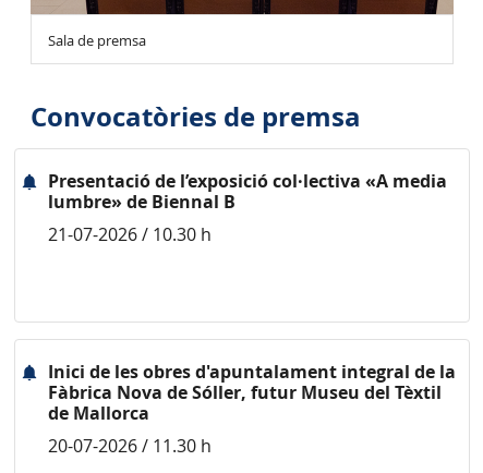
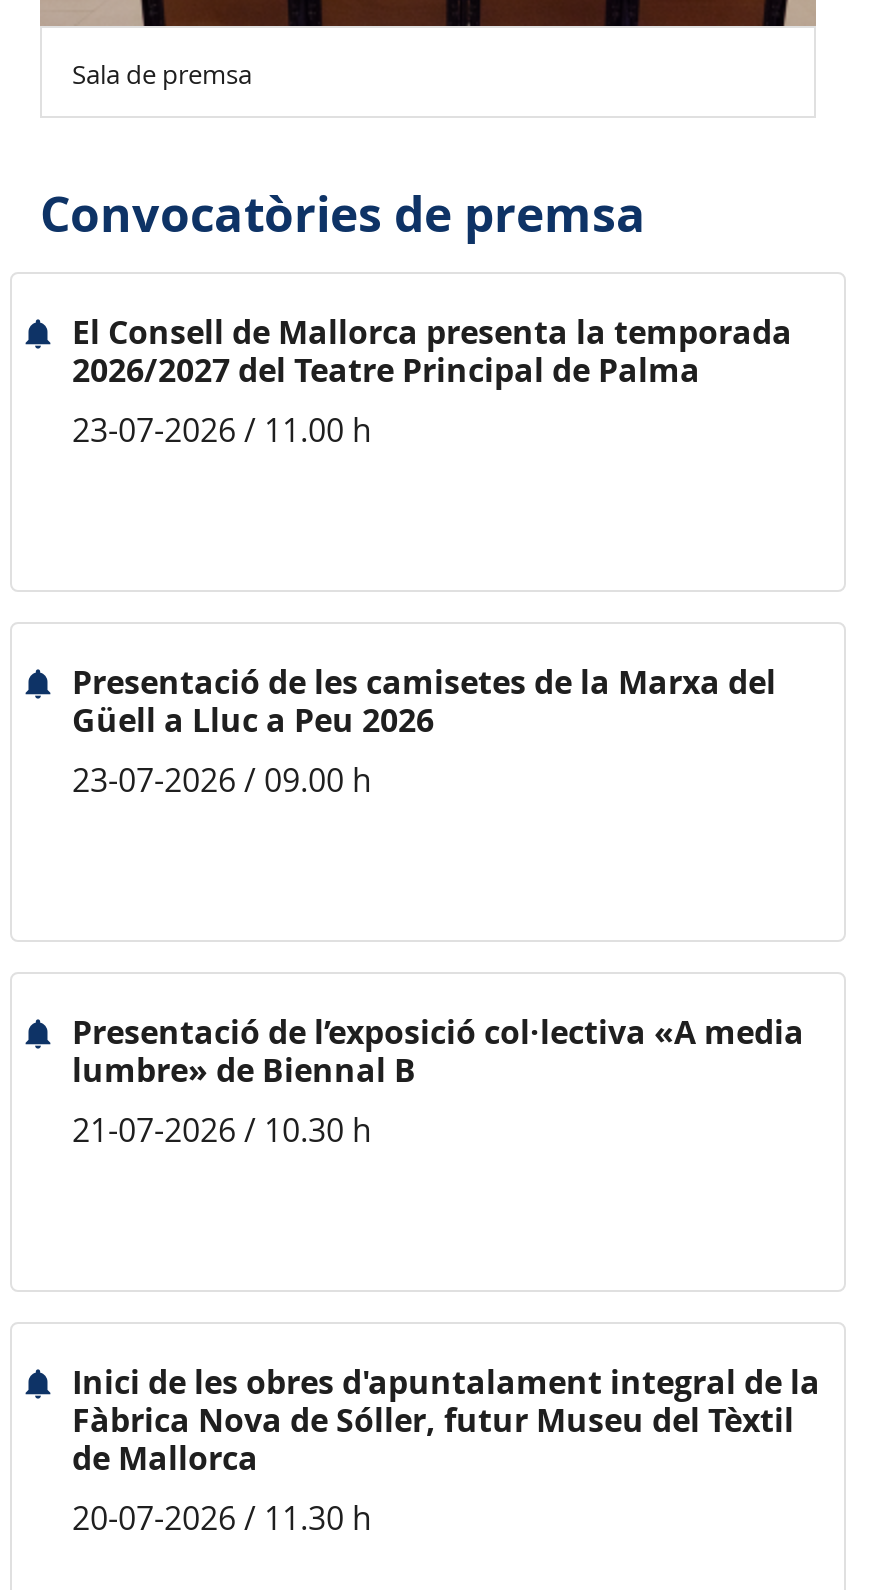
+ El Consell de Mallorca presenta la temporada
+ 2026/2027 del Teatre Principal de Palma
+ 23-07-2026 / 11.00 h

+ Presentació de les camisetes de la Marxa del
+ Güell a Lluc a Peu 2026
+ 23-07-2026 / 09.00 h
